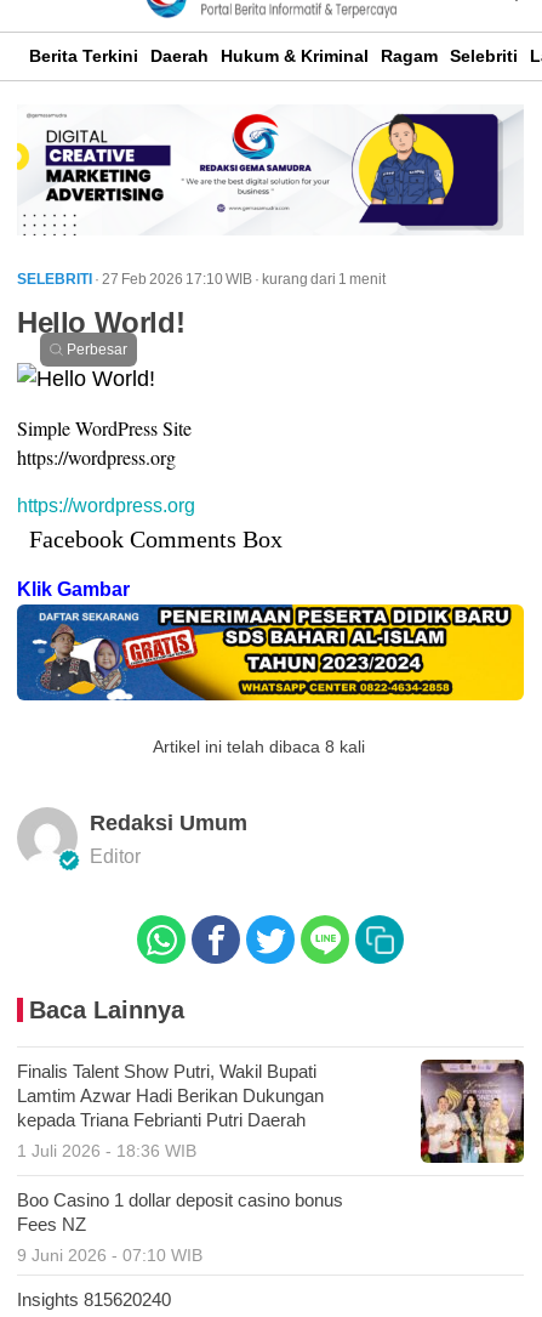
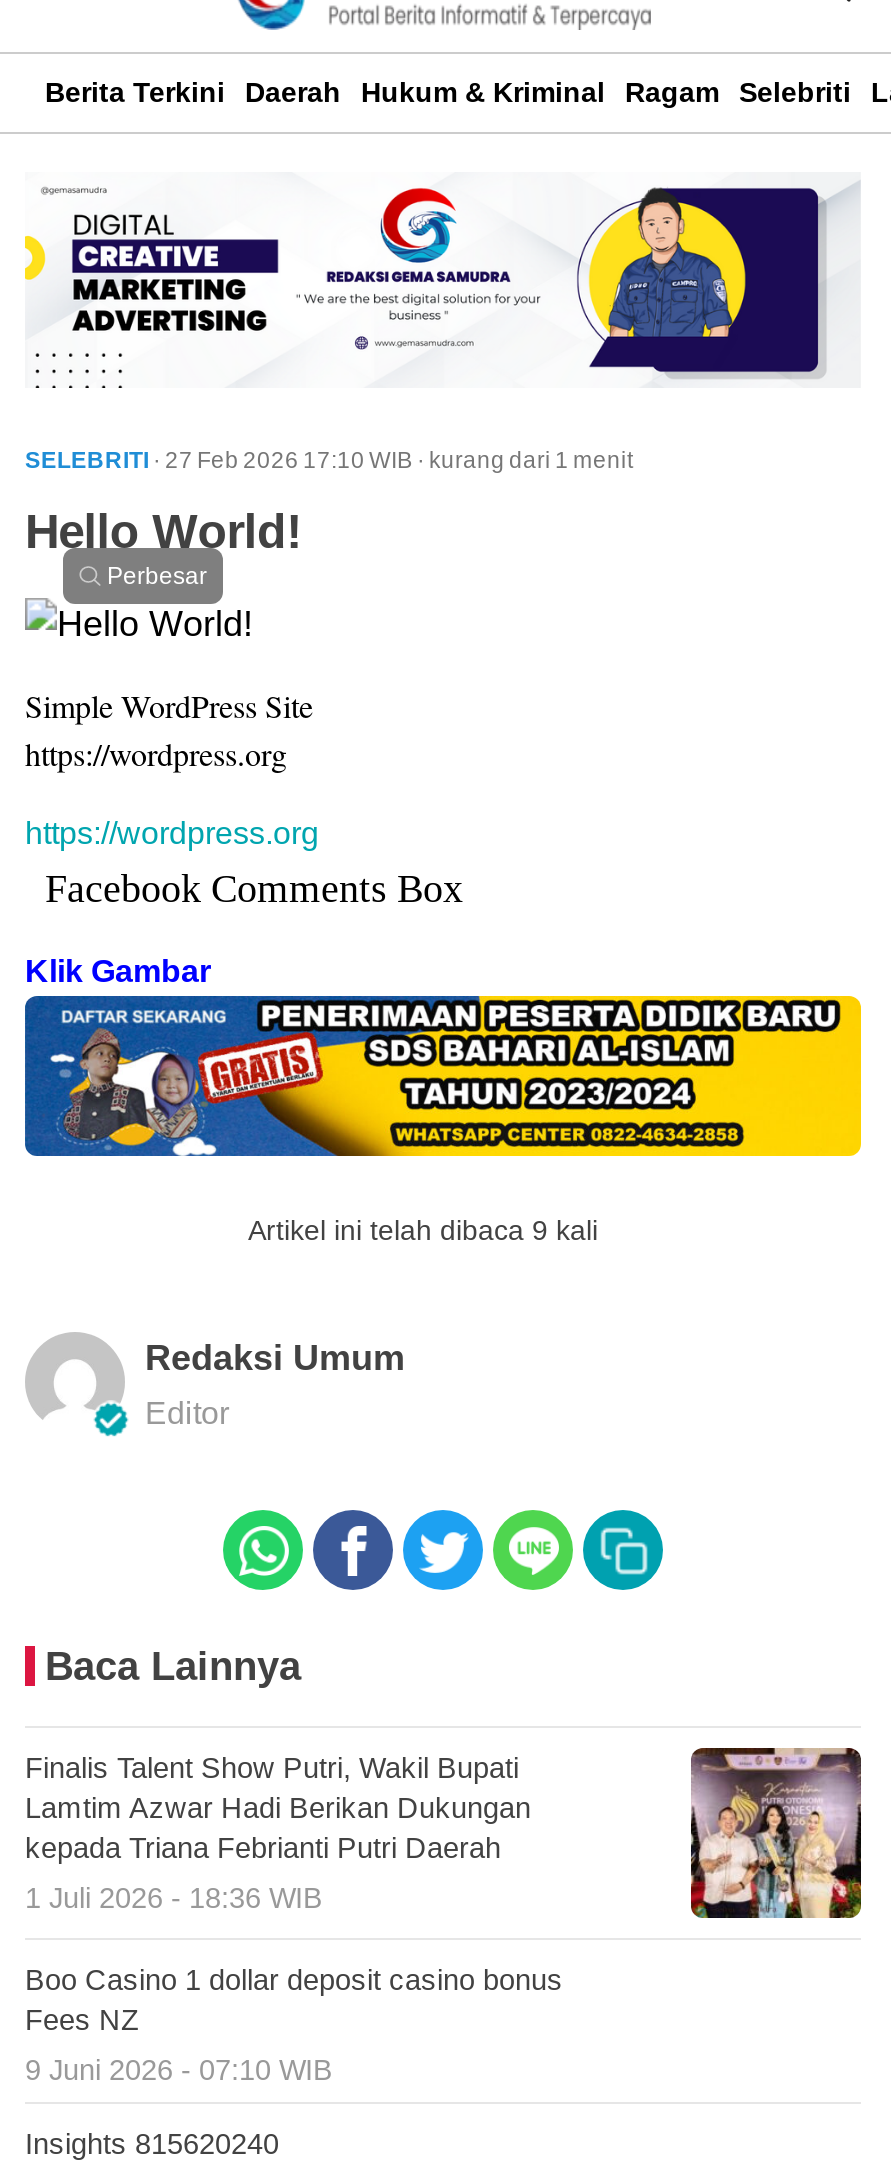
- Artikel ini telah dibaca 8 kali
+ Artikel ini telah dibaca 9 kali
